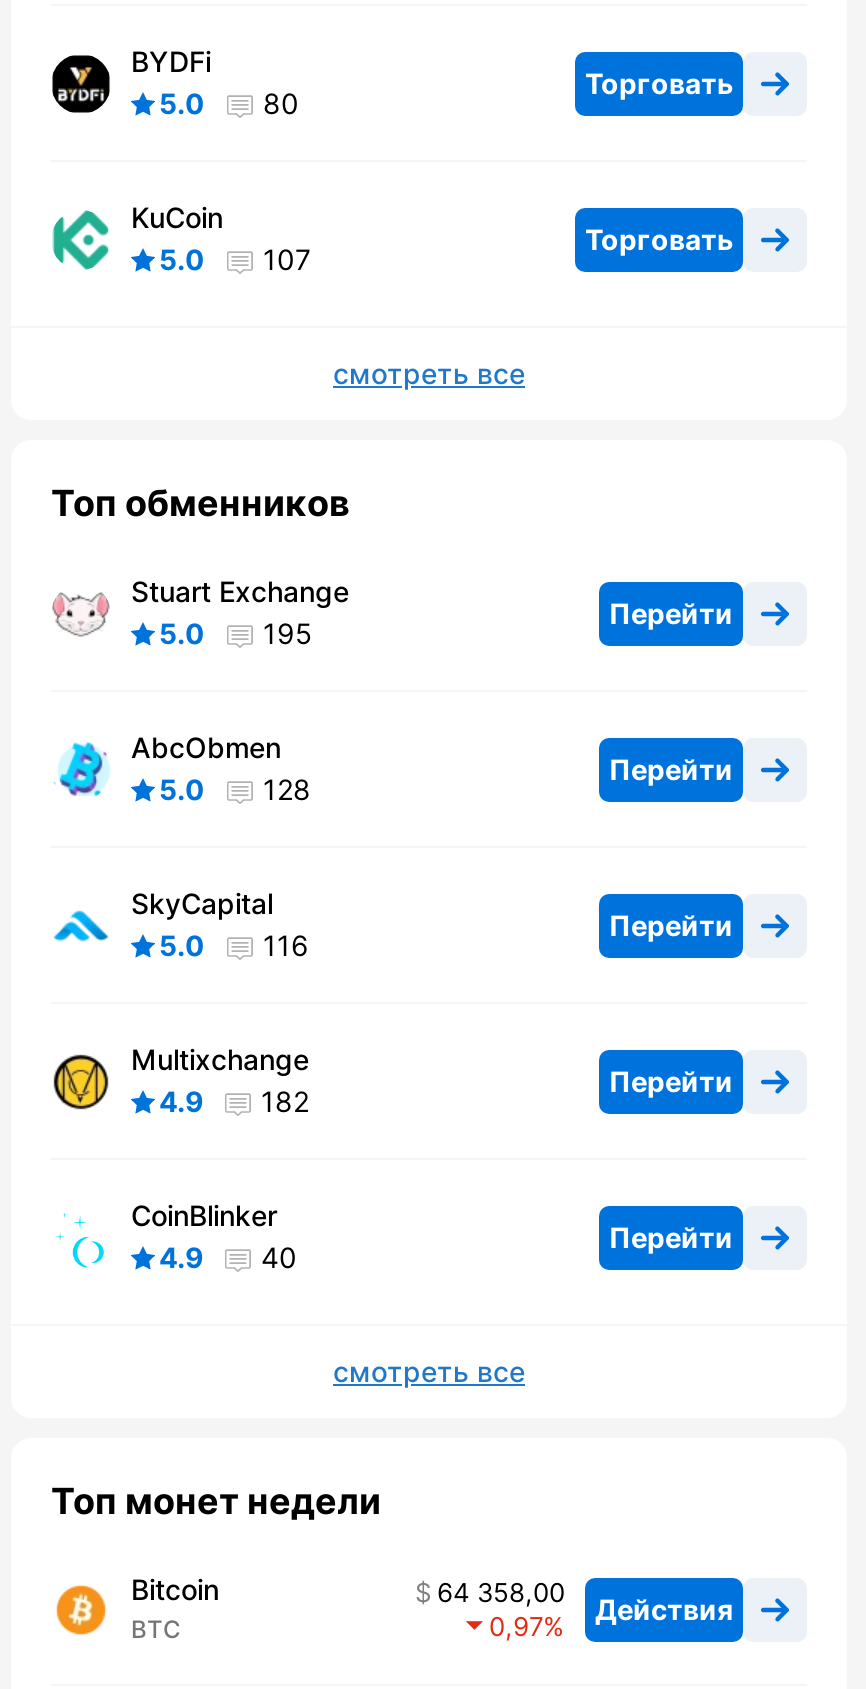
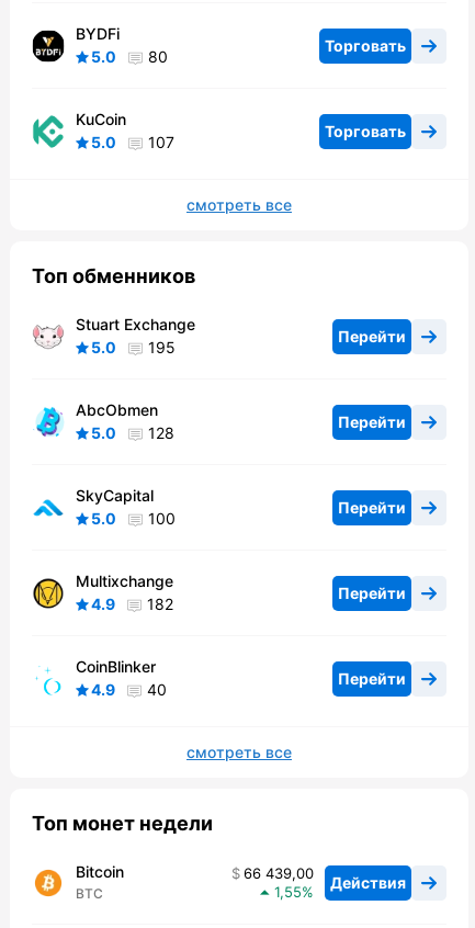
- 5.0 116
+ 5.0 100

- 64 358,00 Действия
+ 66 439,00 Действия

- 0,97
+ 1,55
